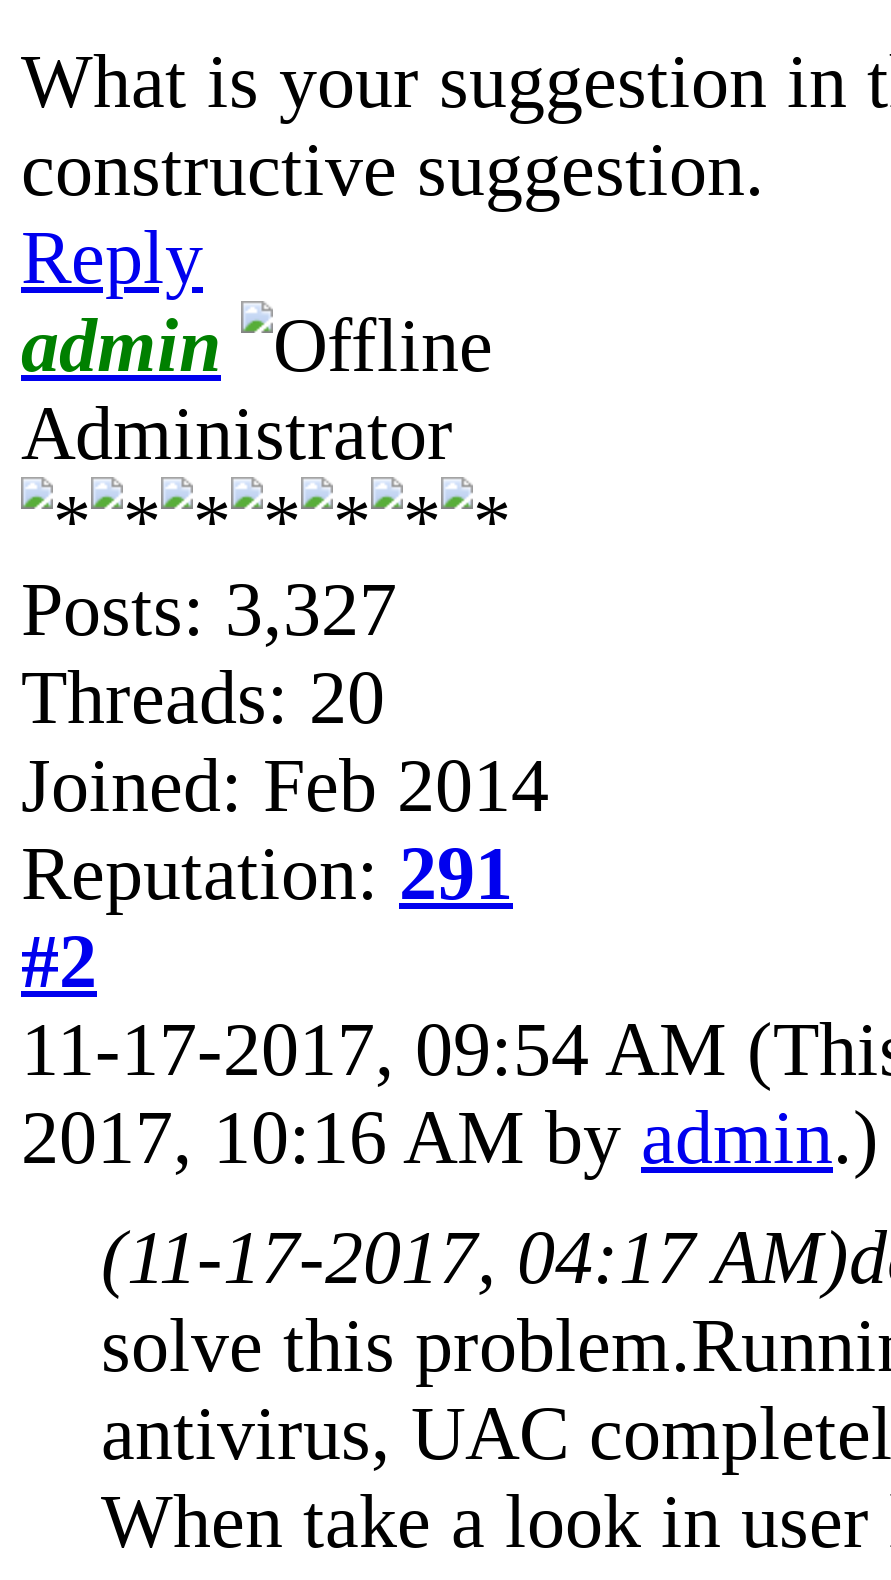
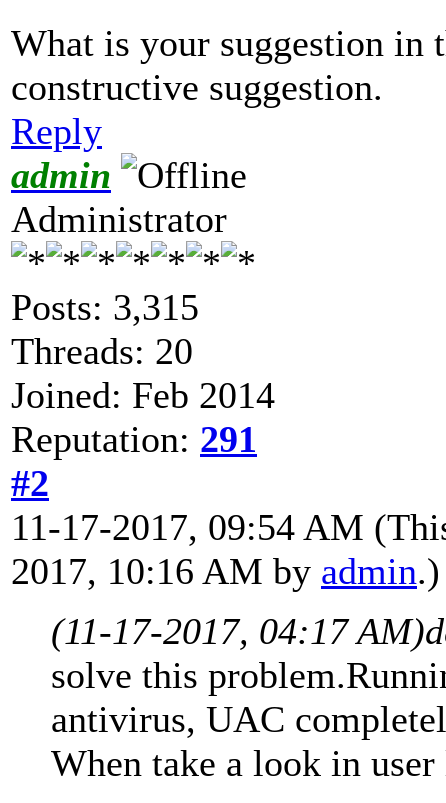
- Posts: 3,327
+ Posts: 3,315
